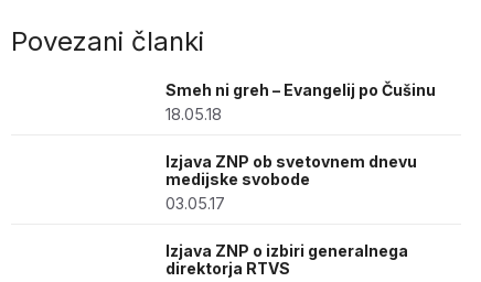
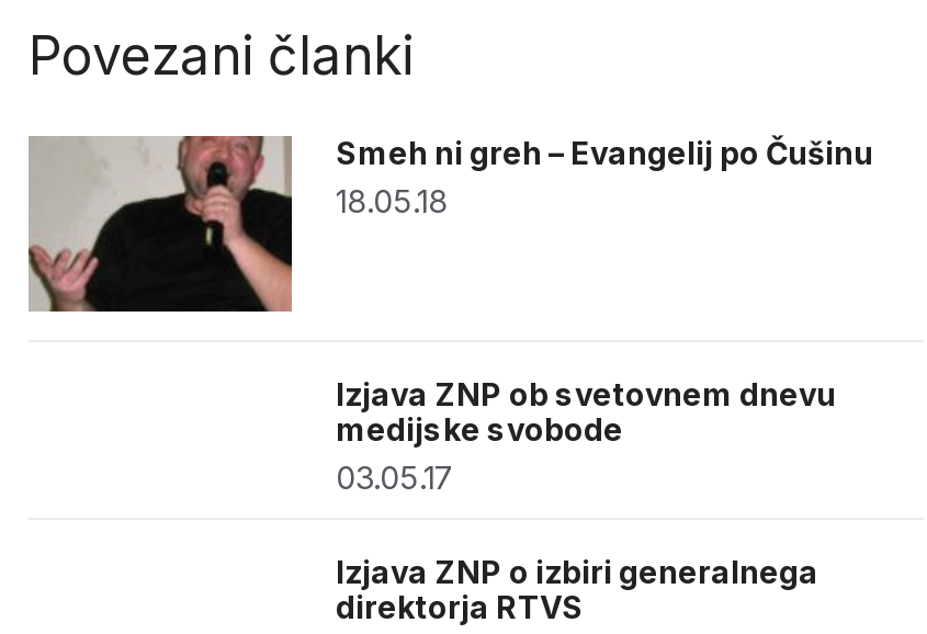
+ [image]
